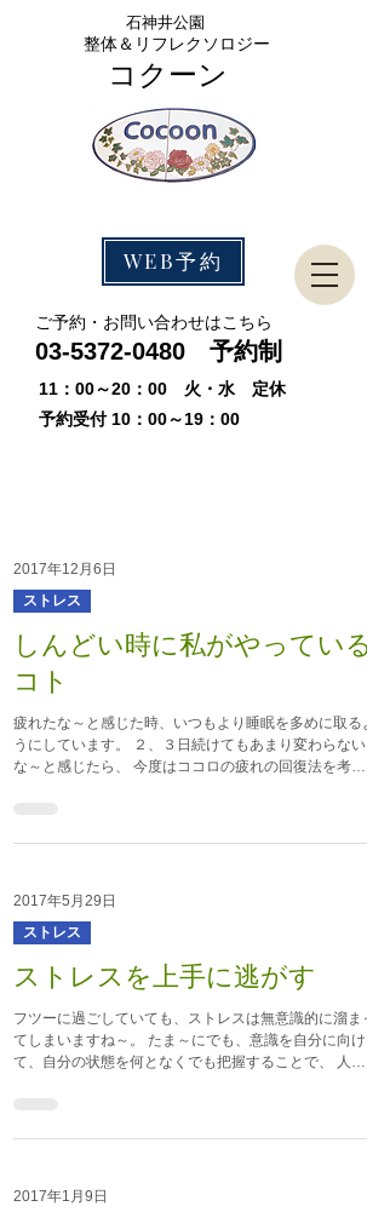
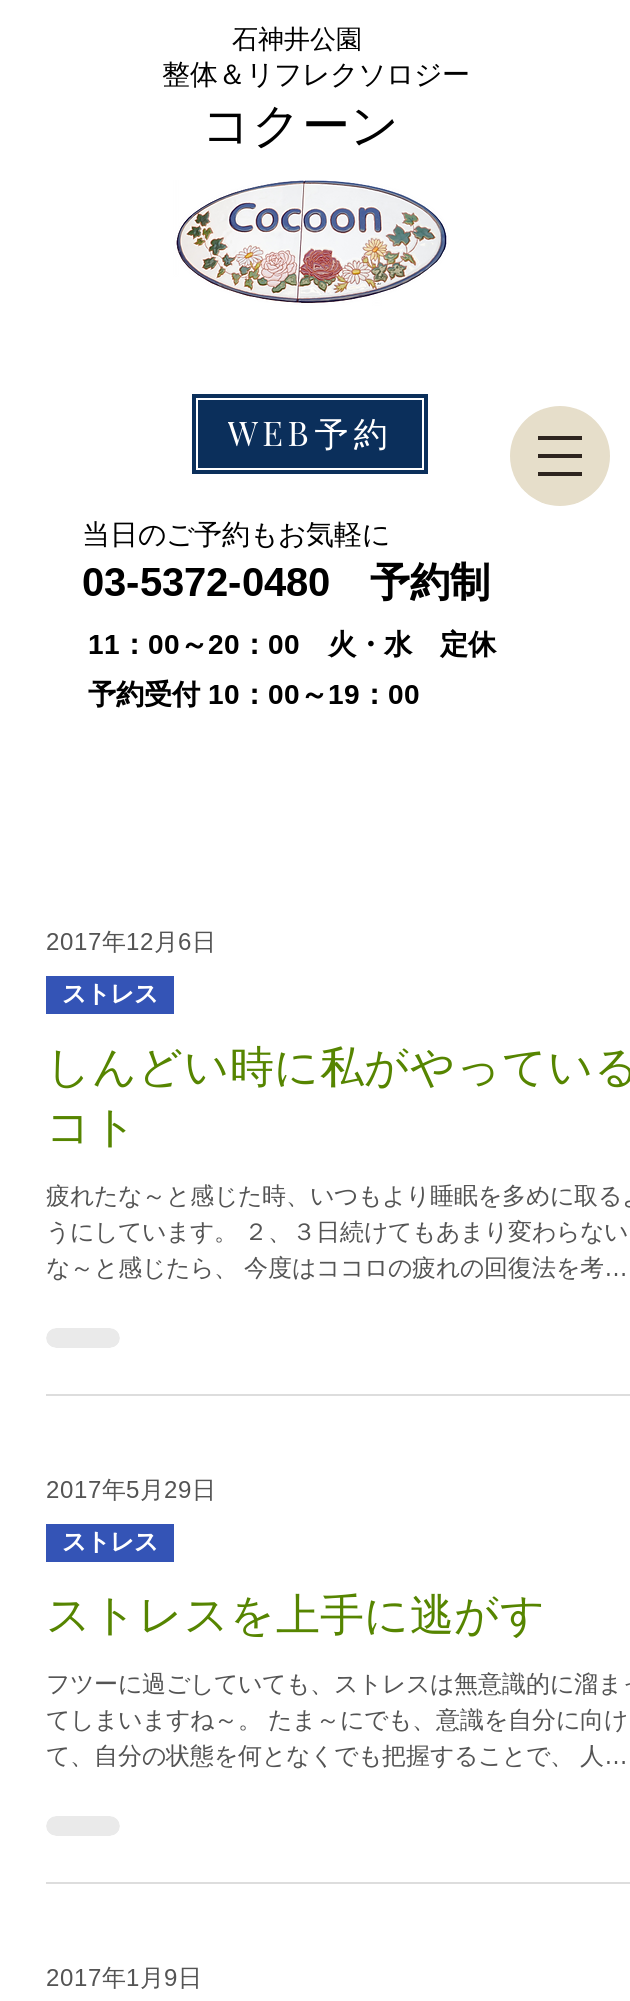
- ご予約・お問い合わせはこちら
+ 当日のご予約もお気軽に
